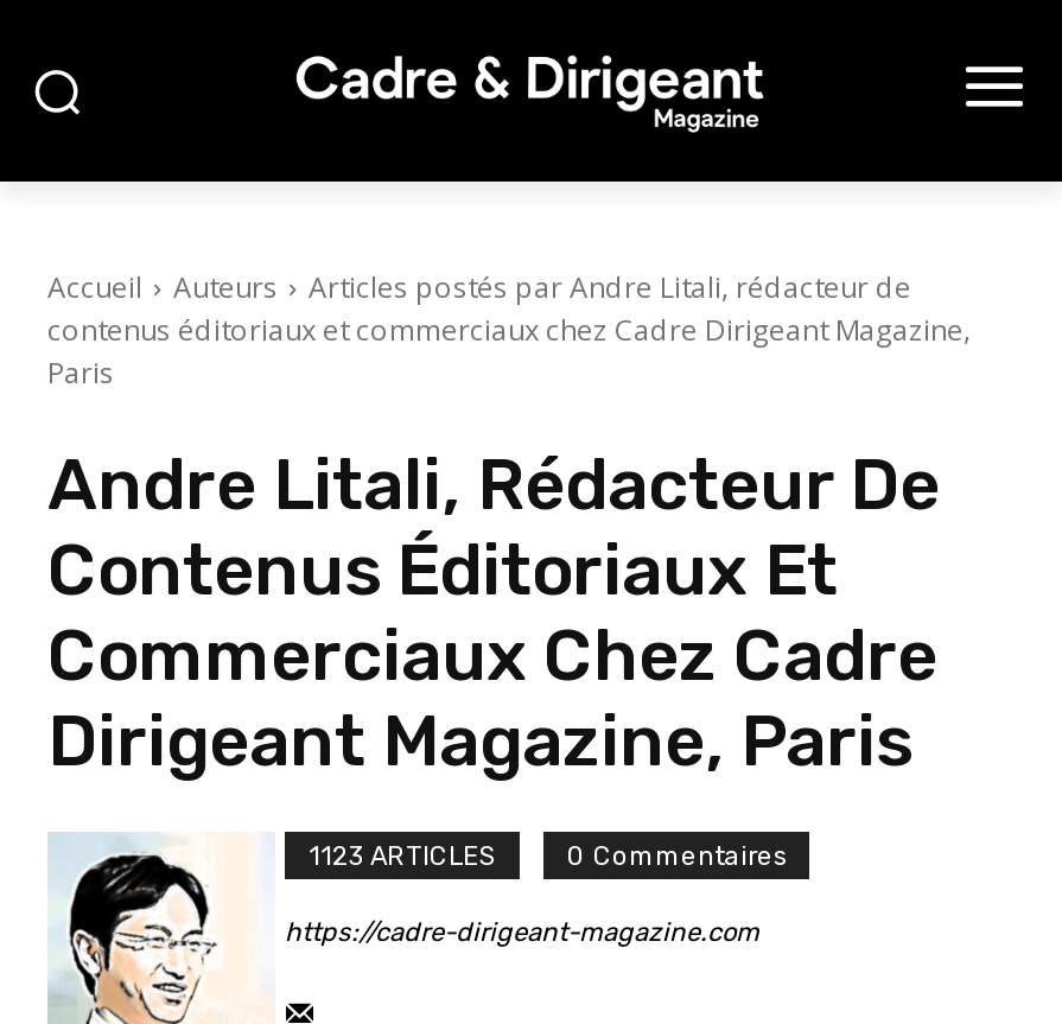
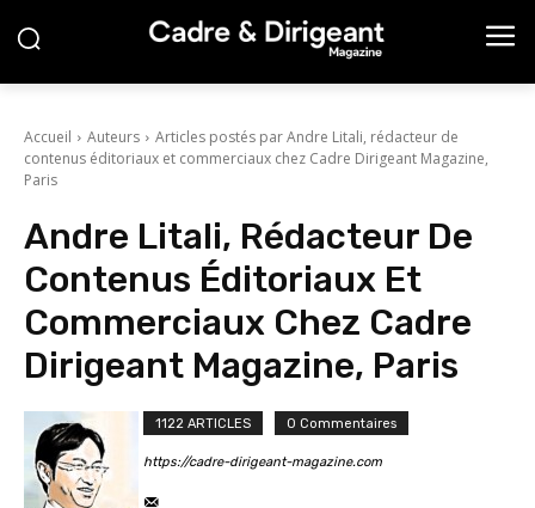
- 1123 ARTICLES
+ 1122 ARTICLES
